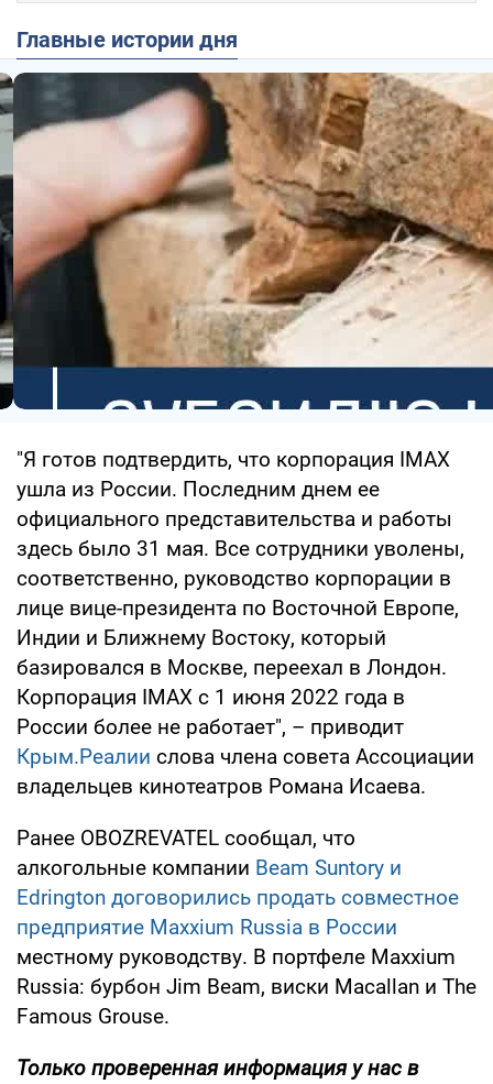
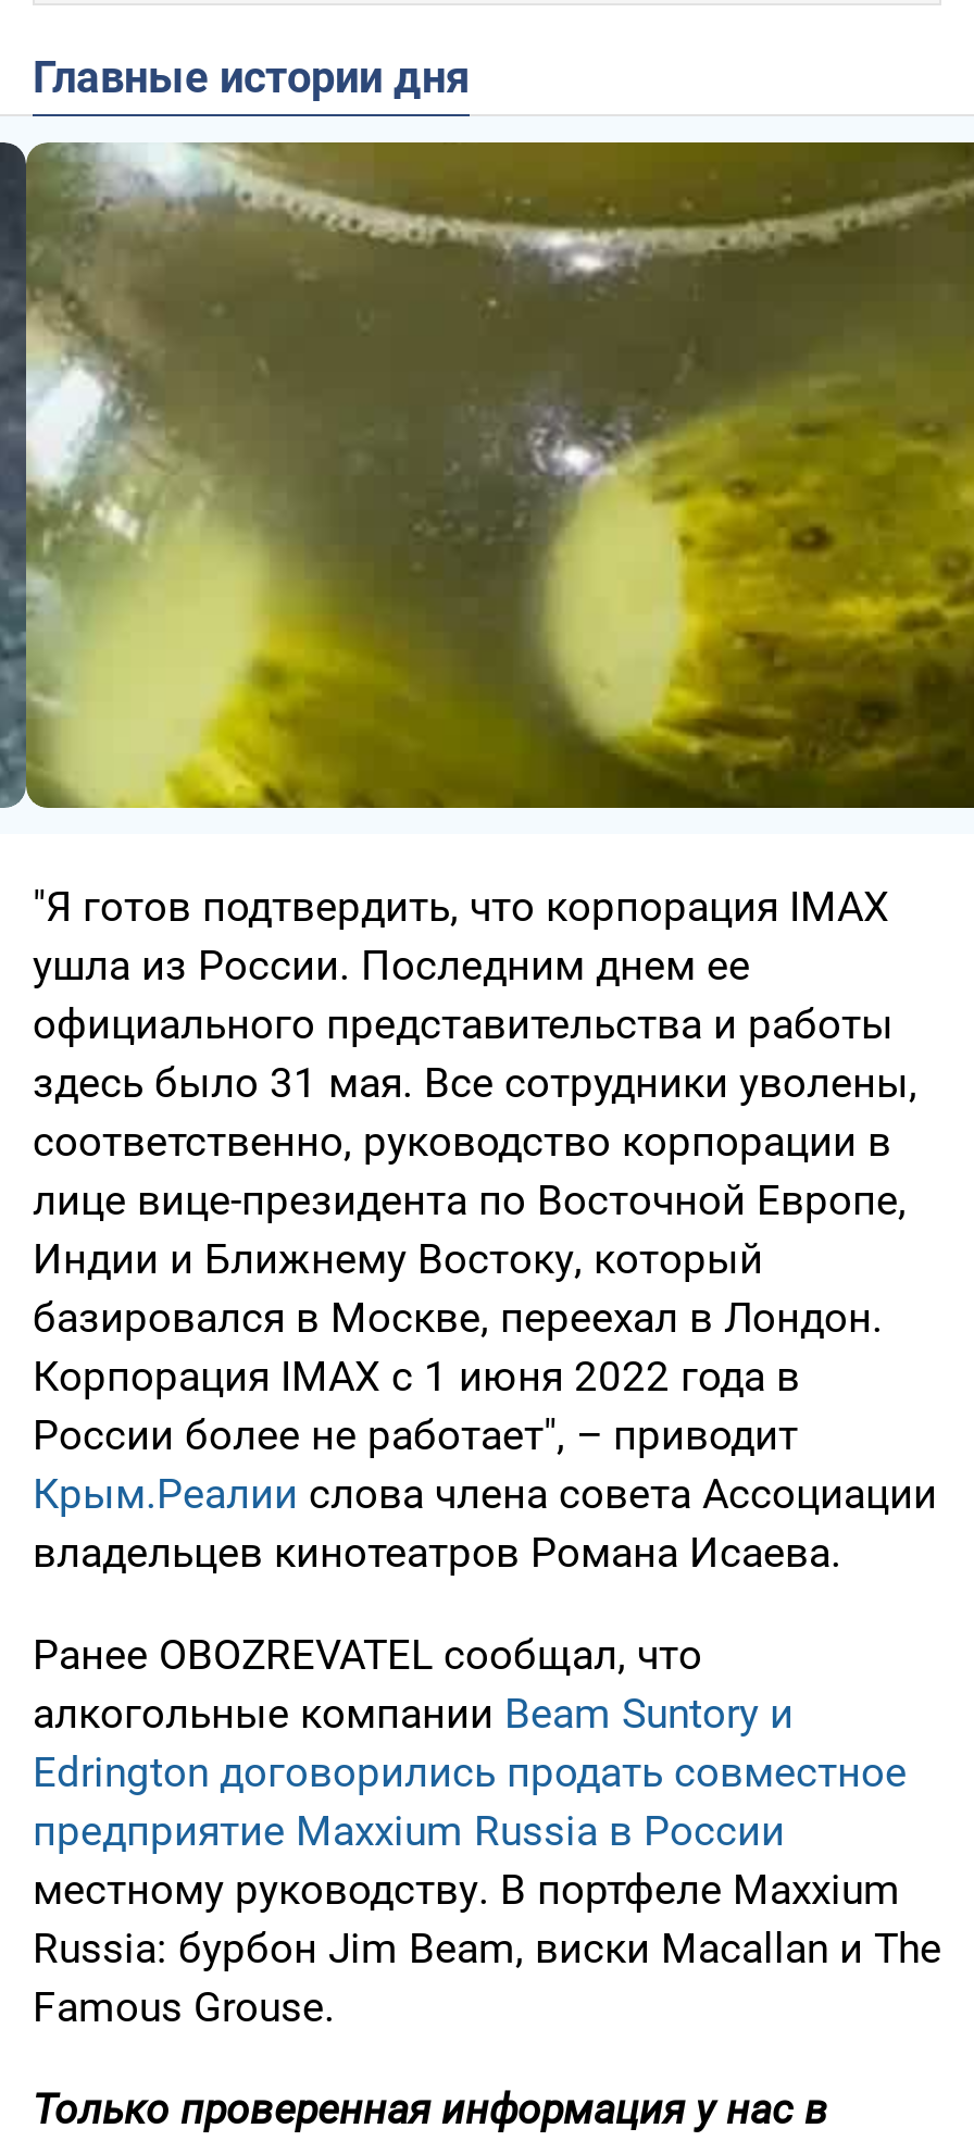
- [image]
+ [image]
